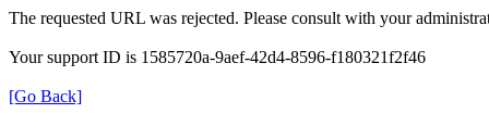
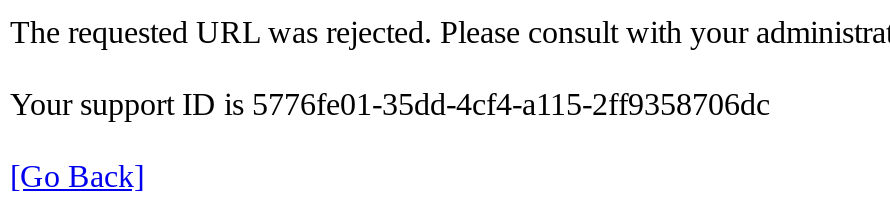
- Your support ID is 1585720a-9aef-42d4-8596-f180321f2f46
+ Your support ID is 5776fe01-35dd-4cf4-a115-2ff9358706dc
